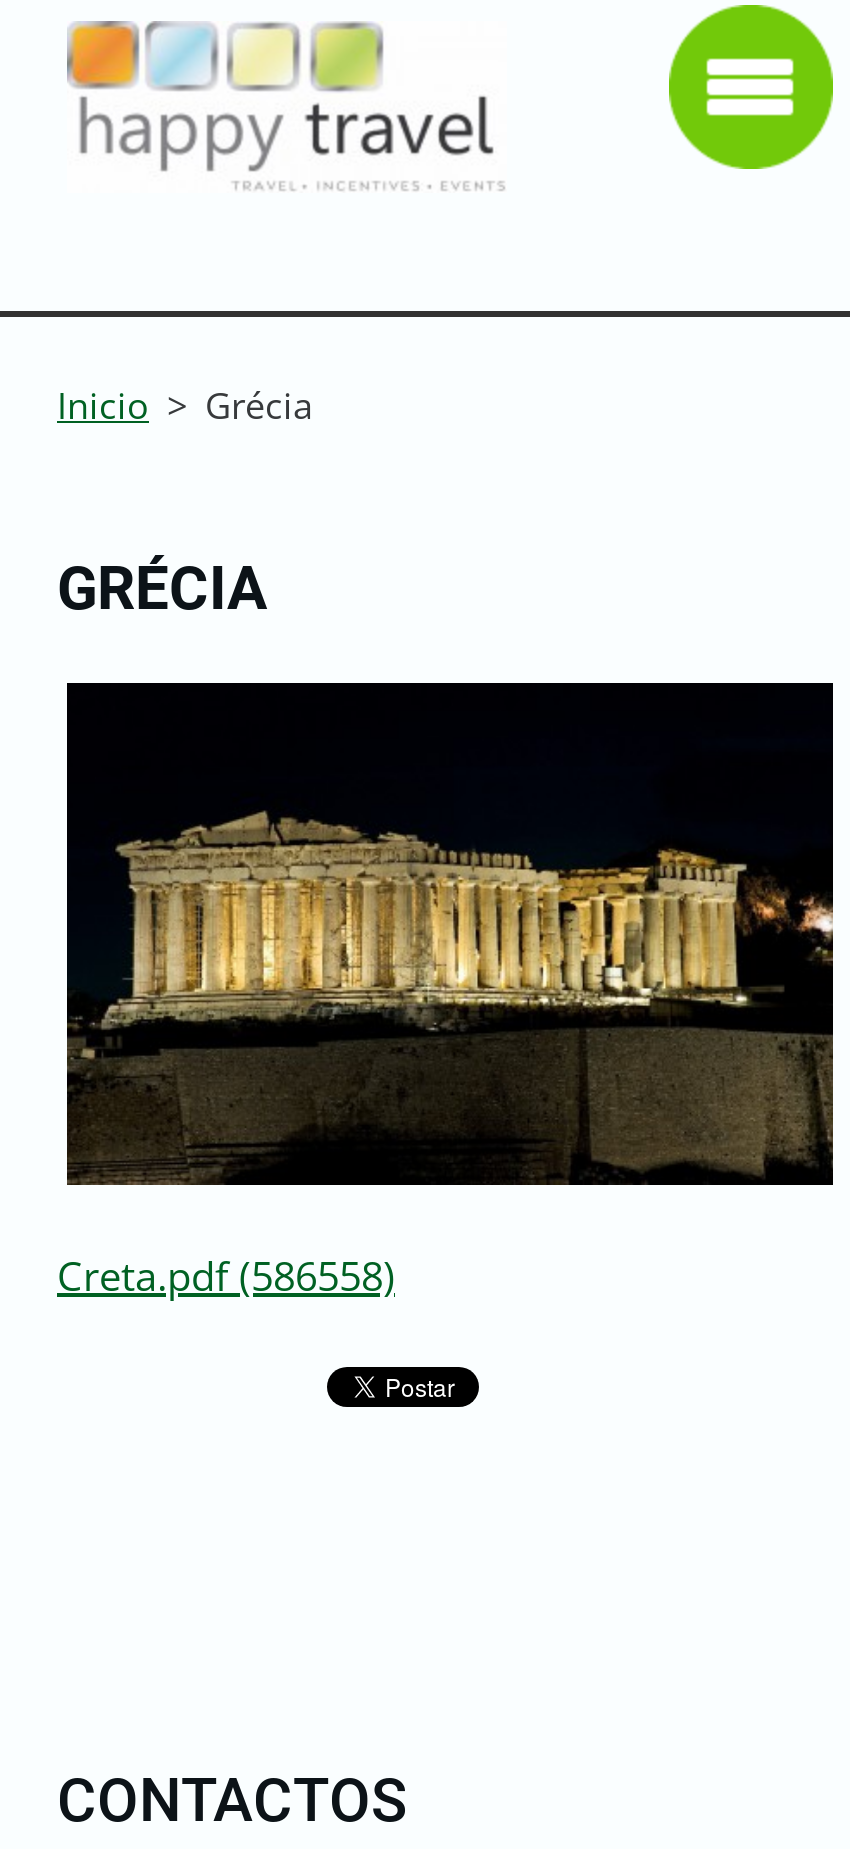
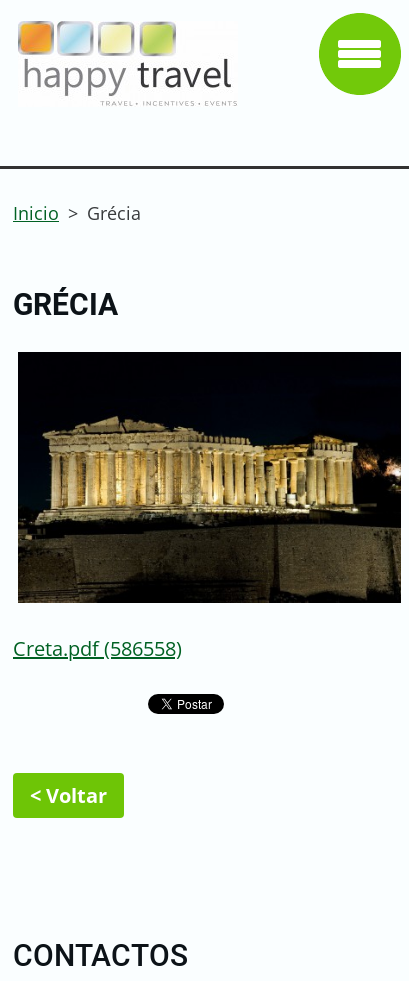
+ < Voltar
